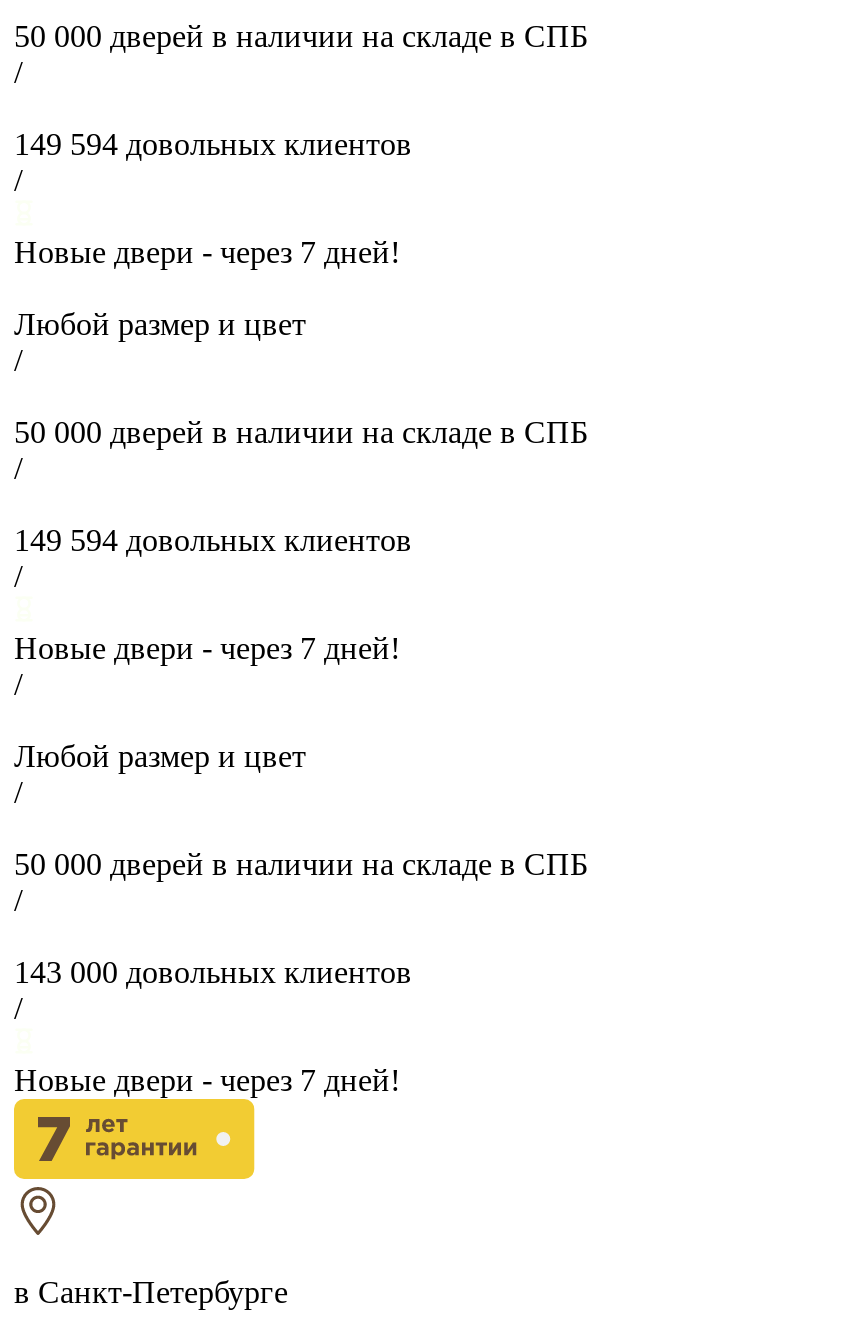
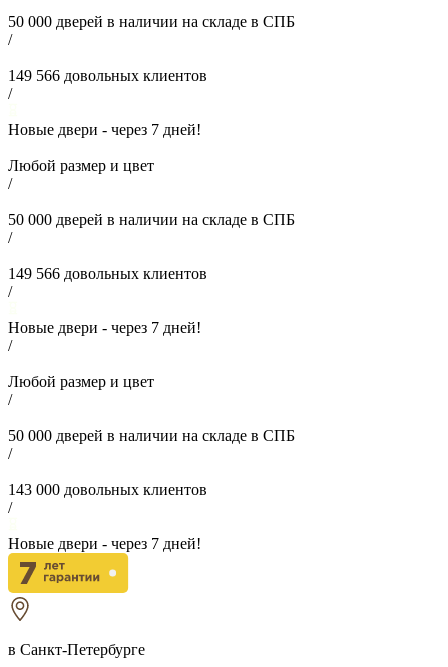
- 149 594 довольных клиентов
+ 149 566 довольных клиентов

- 149 594 довольных клиентов
+ 149 566 довольных клиентов
